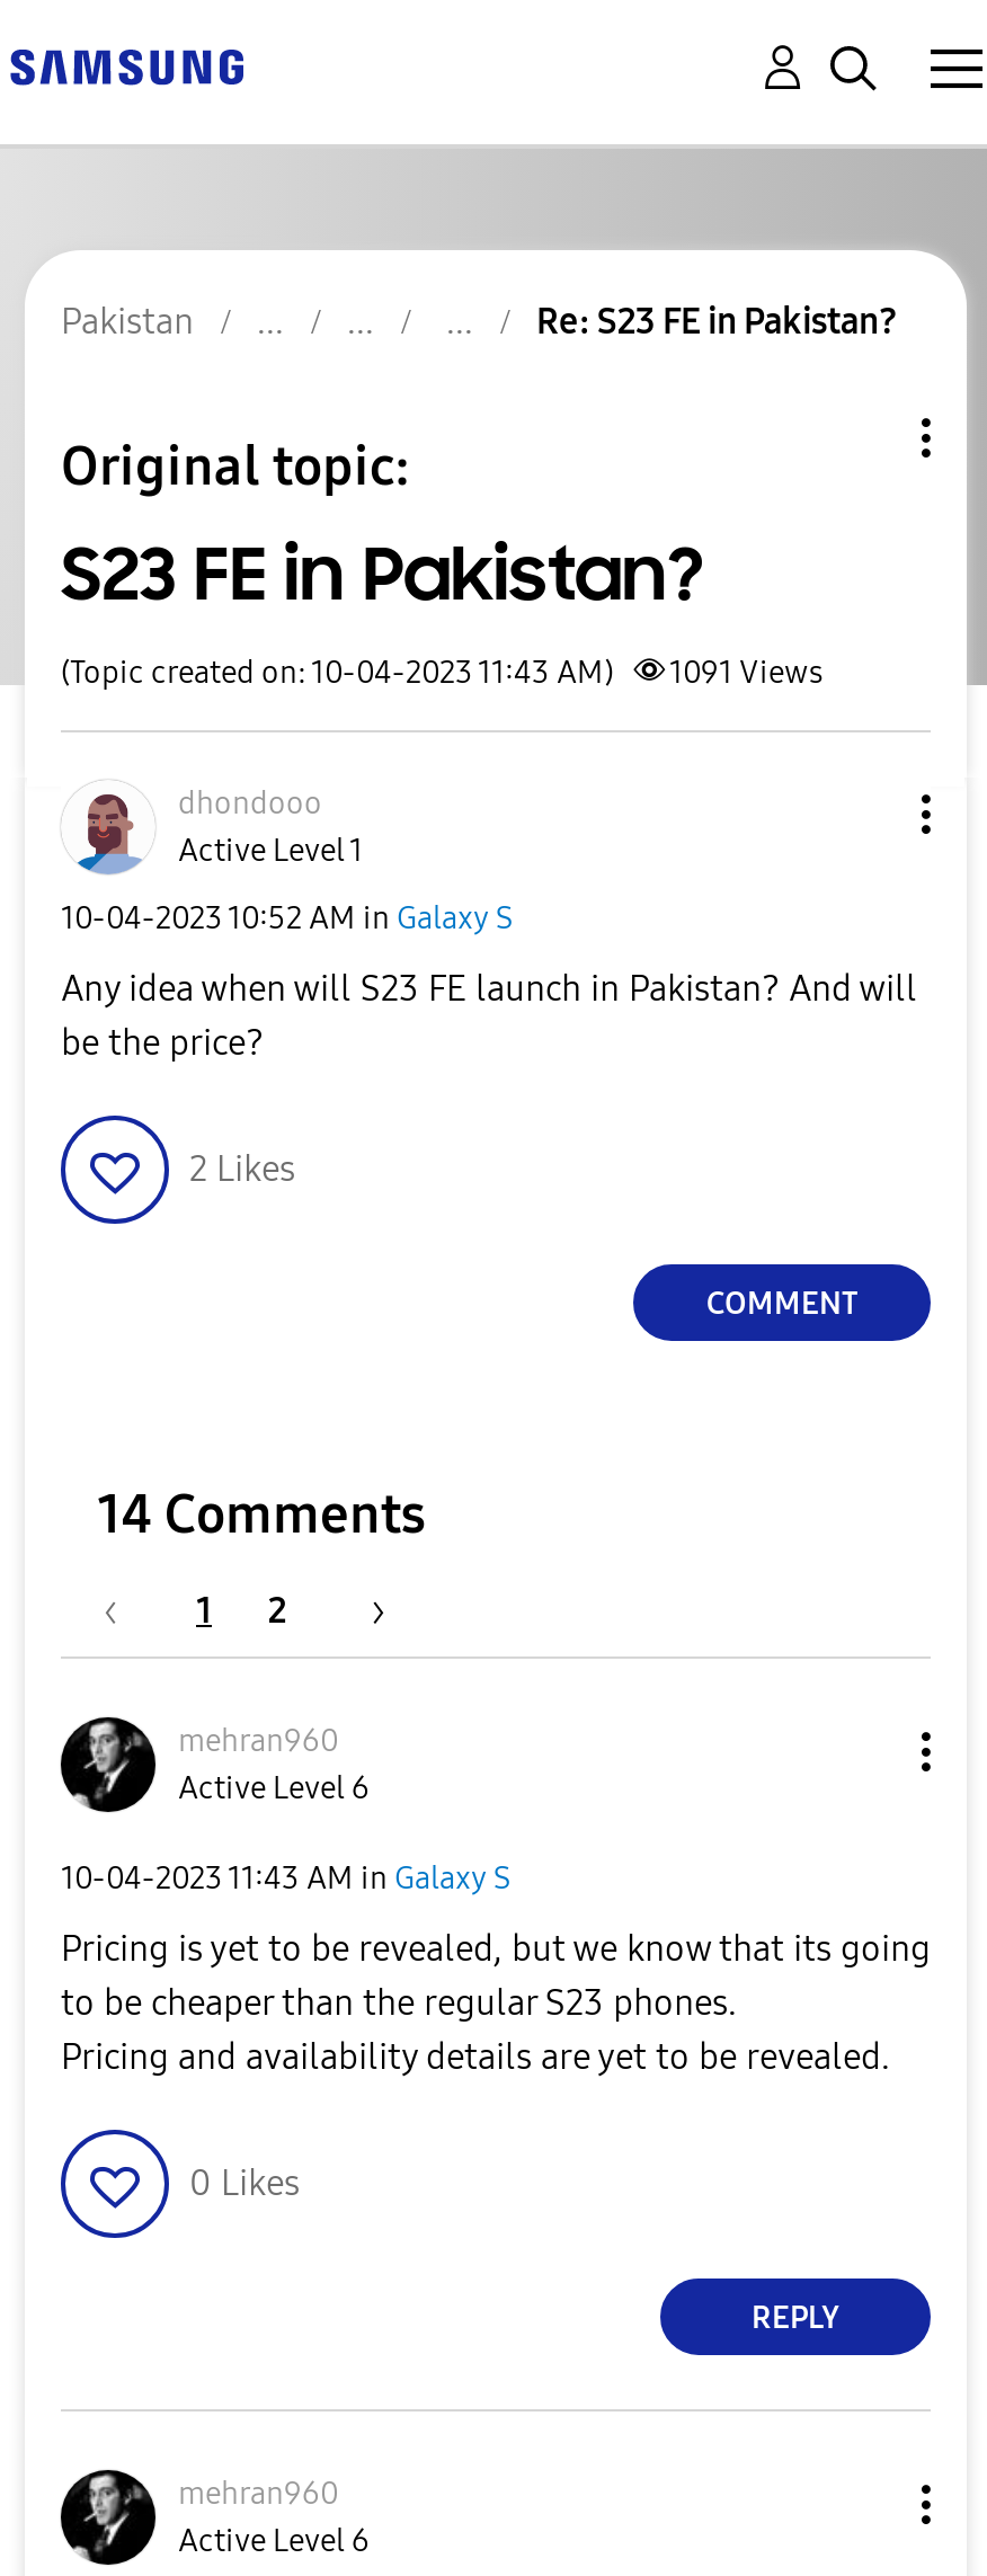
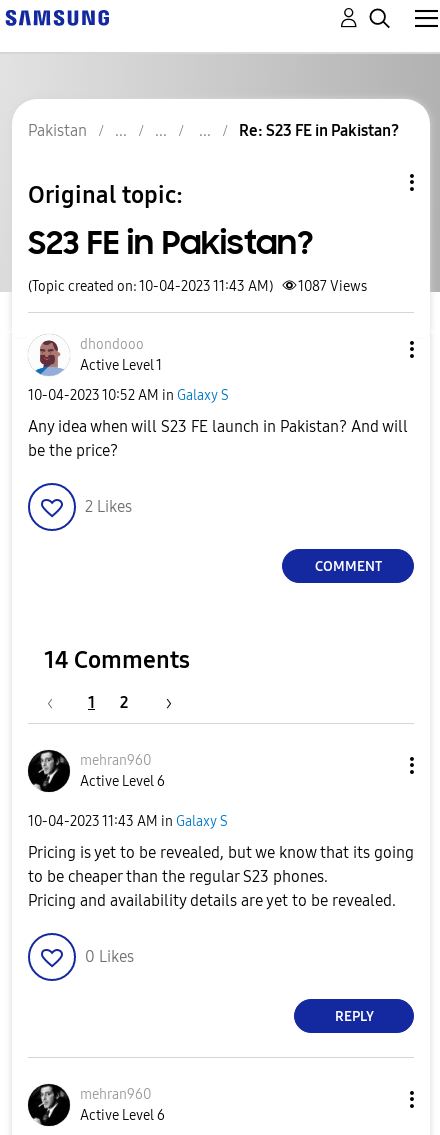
- (Topic created on: 10-04-2023 11:43 AM) 1091 Views
+ (Topic created on: 10-04-2023 11:43 AM) 1087 Views
